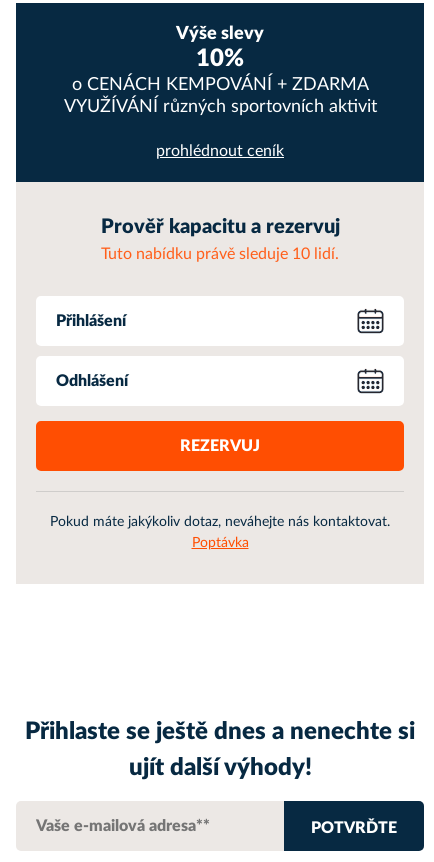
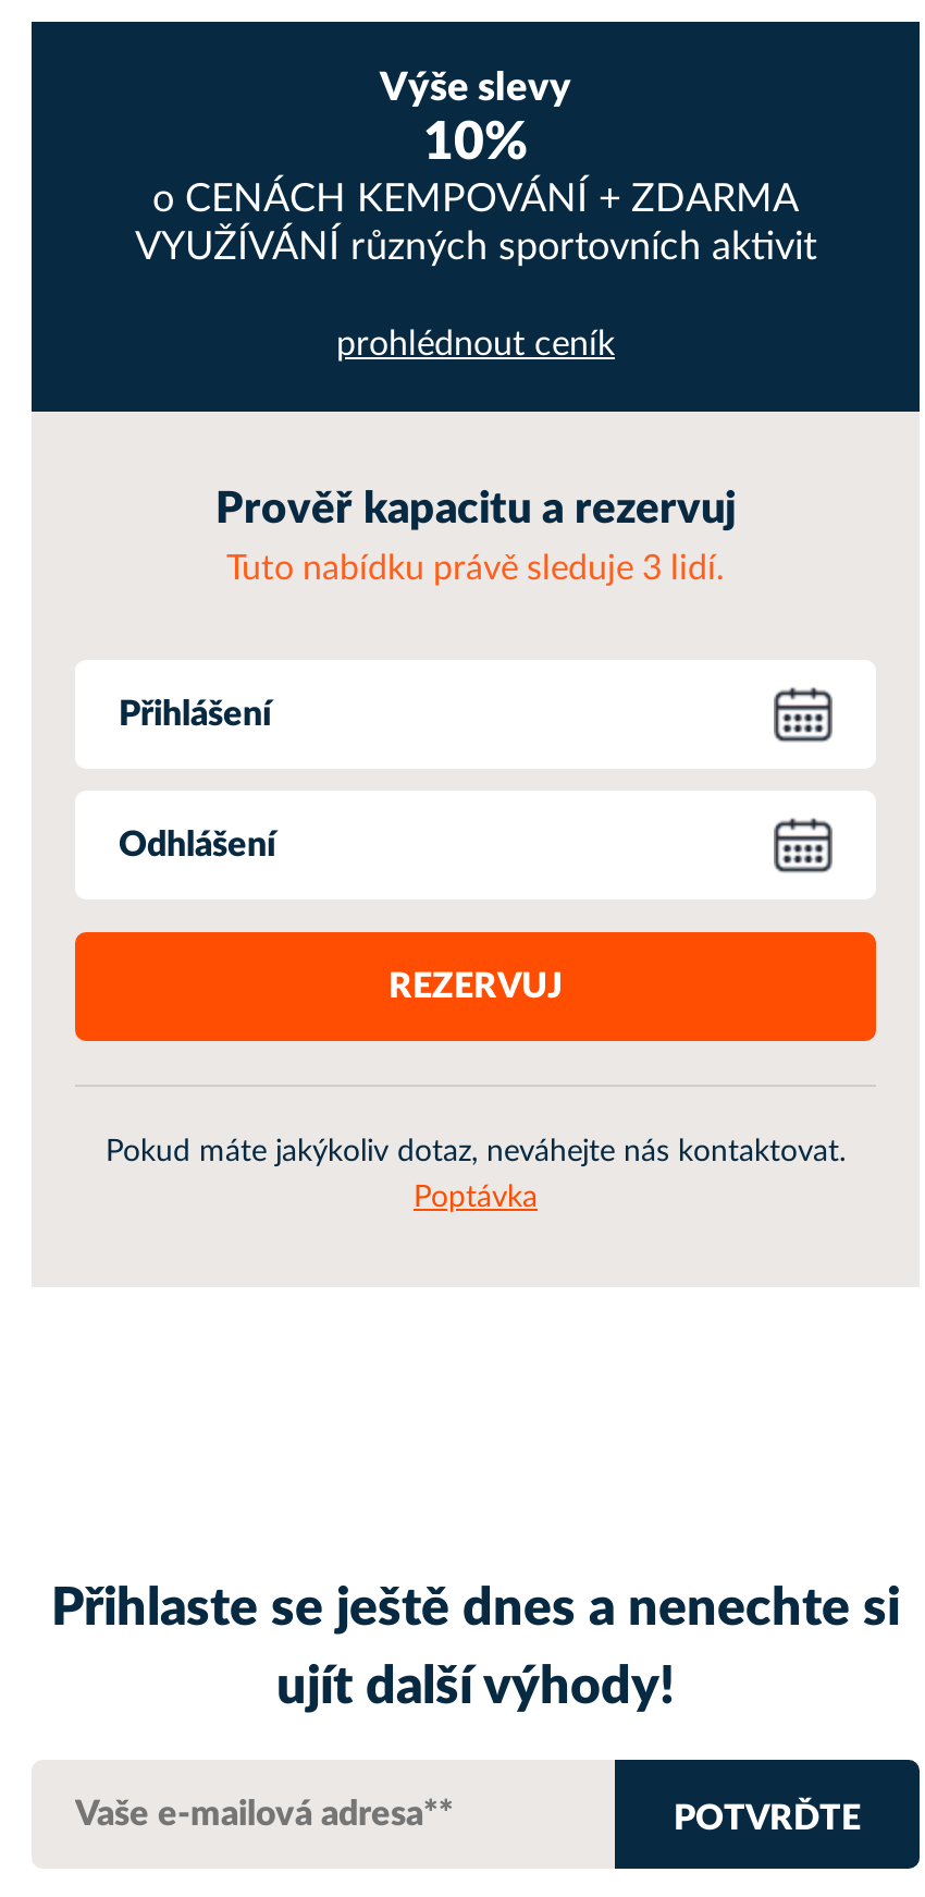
- Tuto nabídku právě sleduje 10 lidí.
+ Tuto nabídku právě sleduje 3 lidí.
